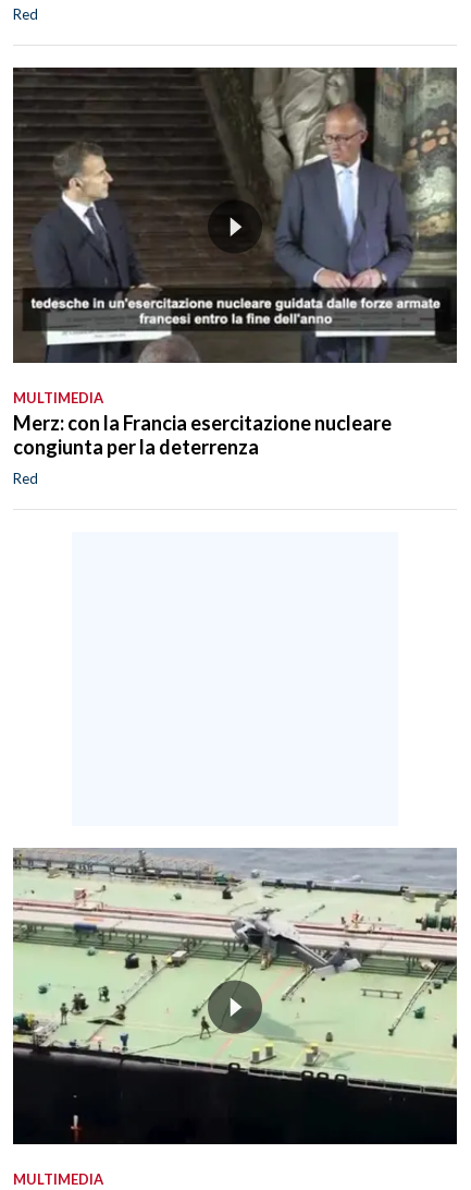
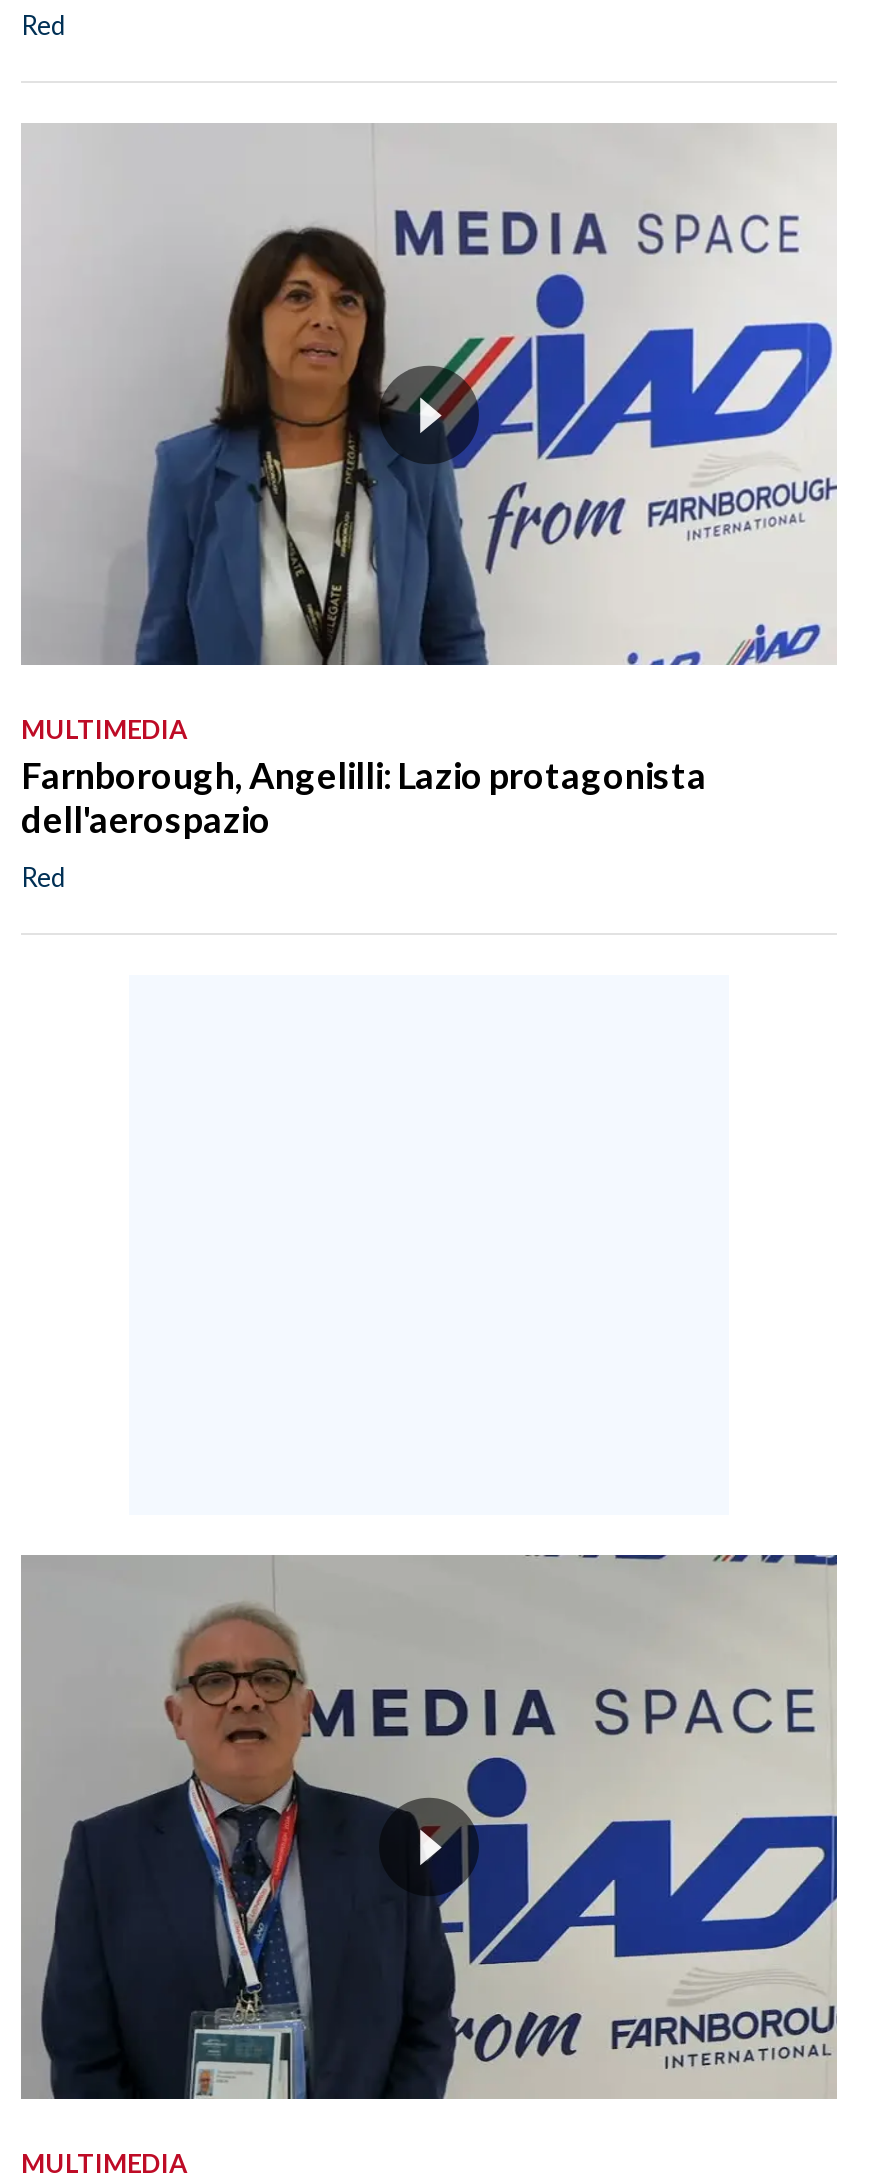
- [image]
+ [image]

- Merz: con la Francia esercitazione nucleare
- congiunta per la deterrenza
+ Farnborough, Angelilli: Lazio protagonista
+ dell'aerospazio

- [image]
+ [image]
